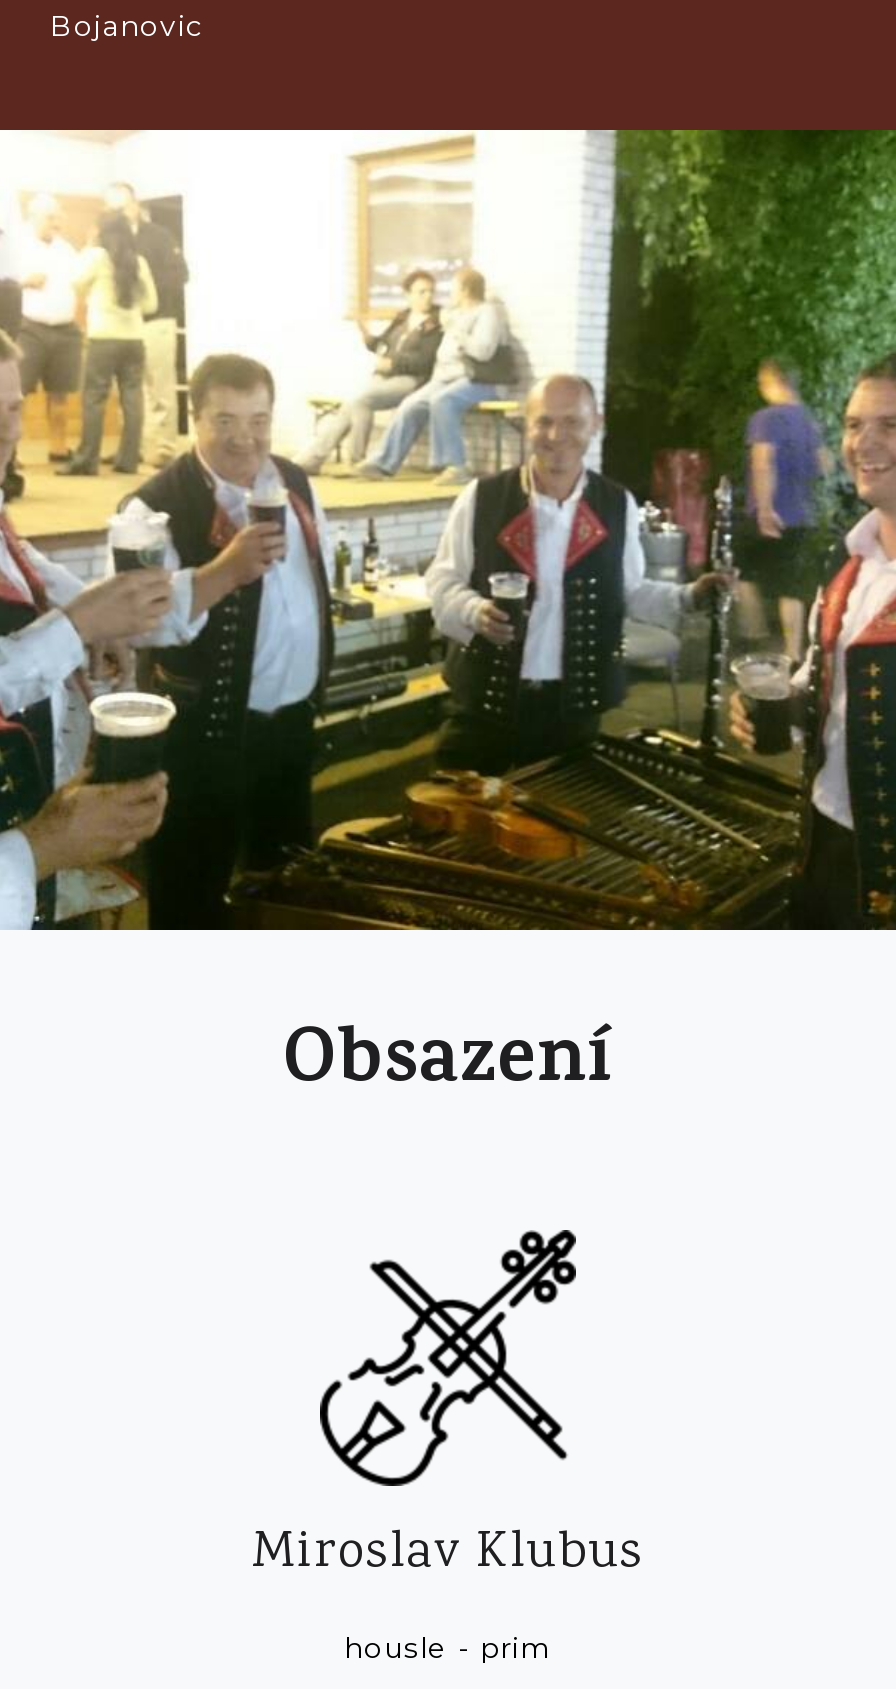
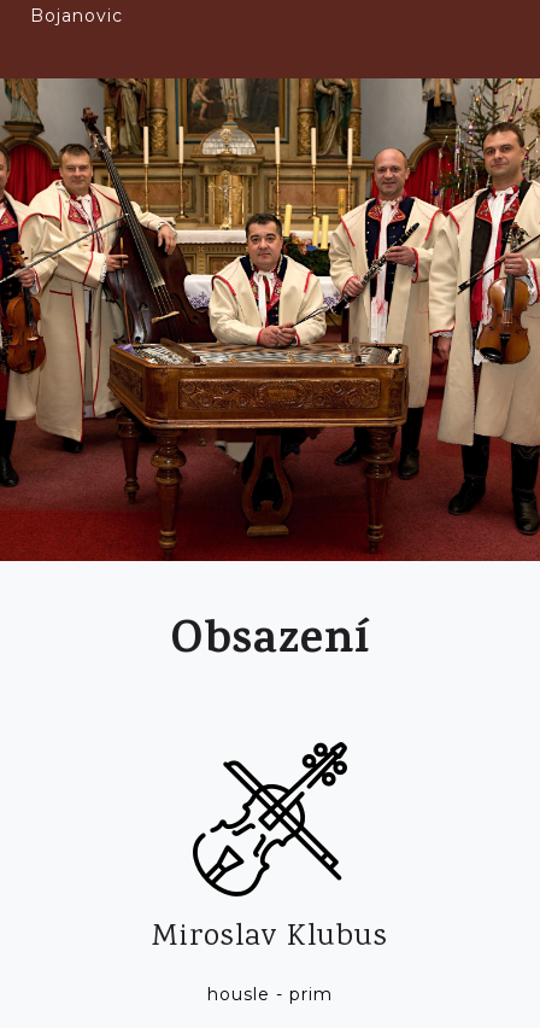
- [image]
+ [image]
